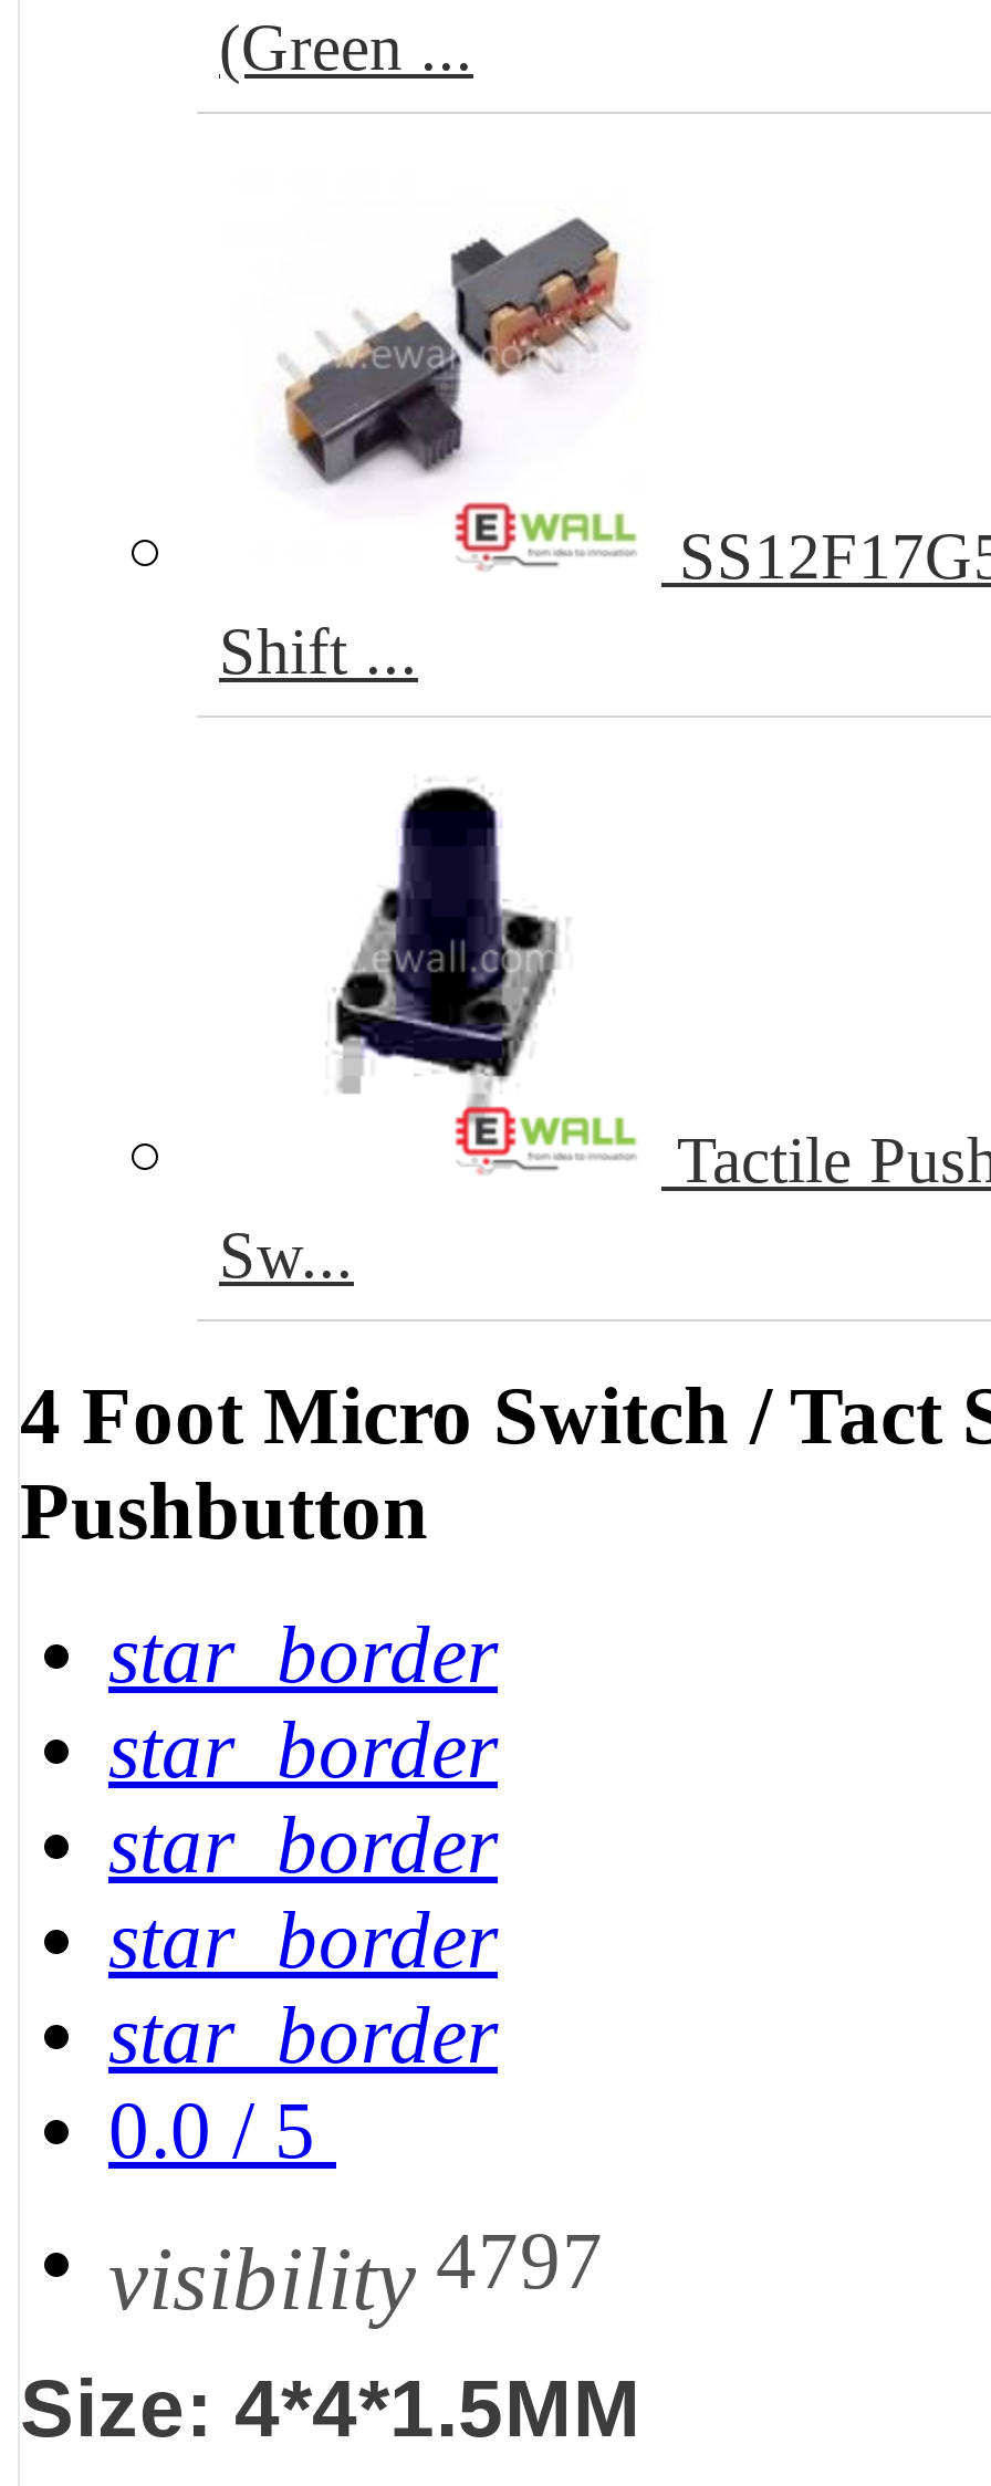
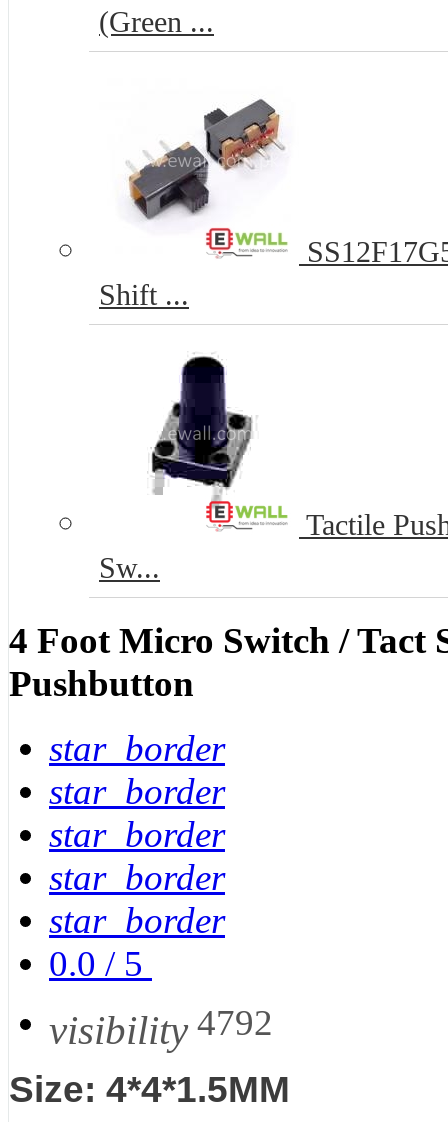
- visibility 4797
+ visibility 4792
